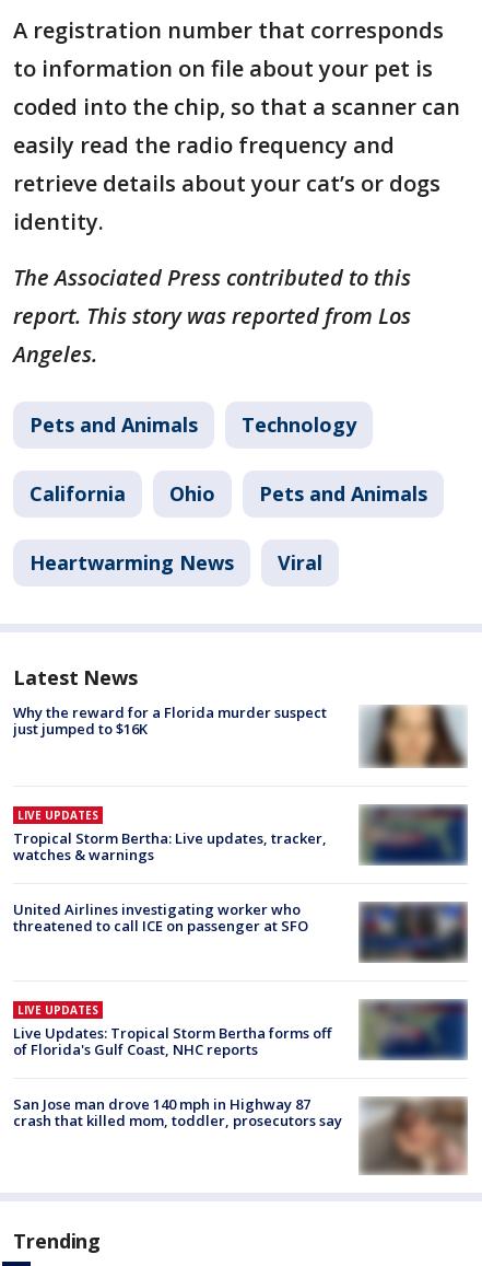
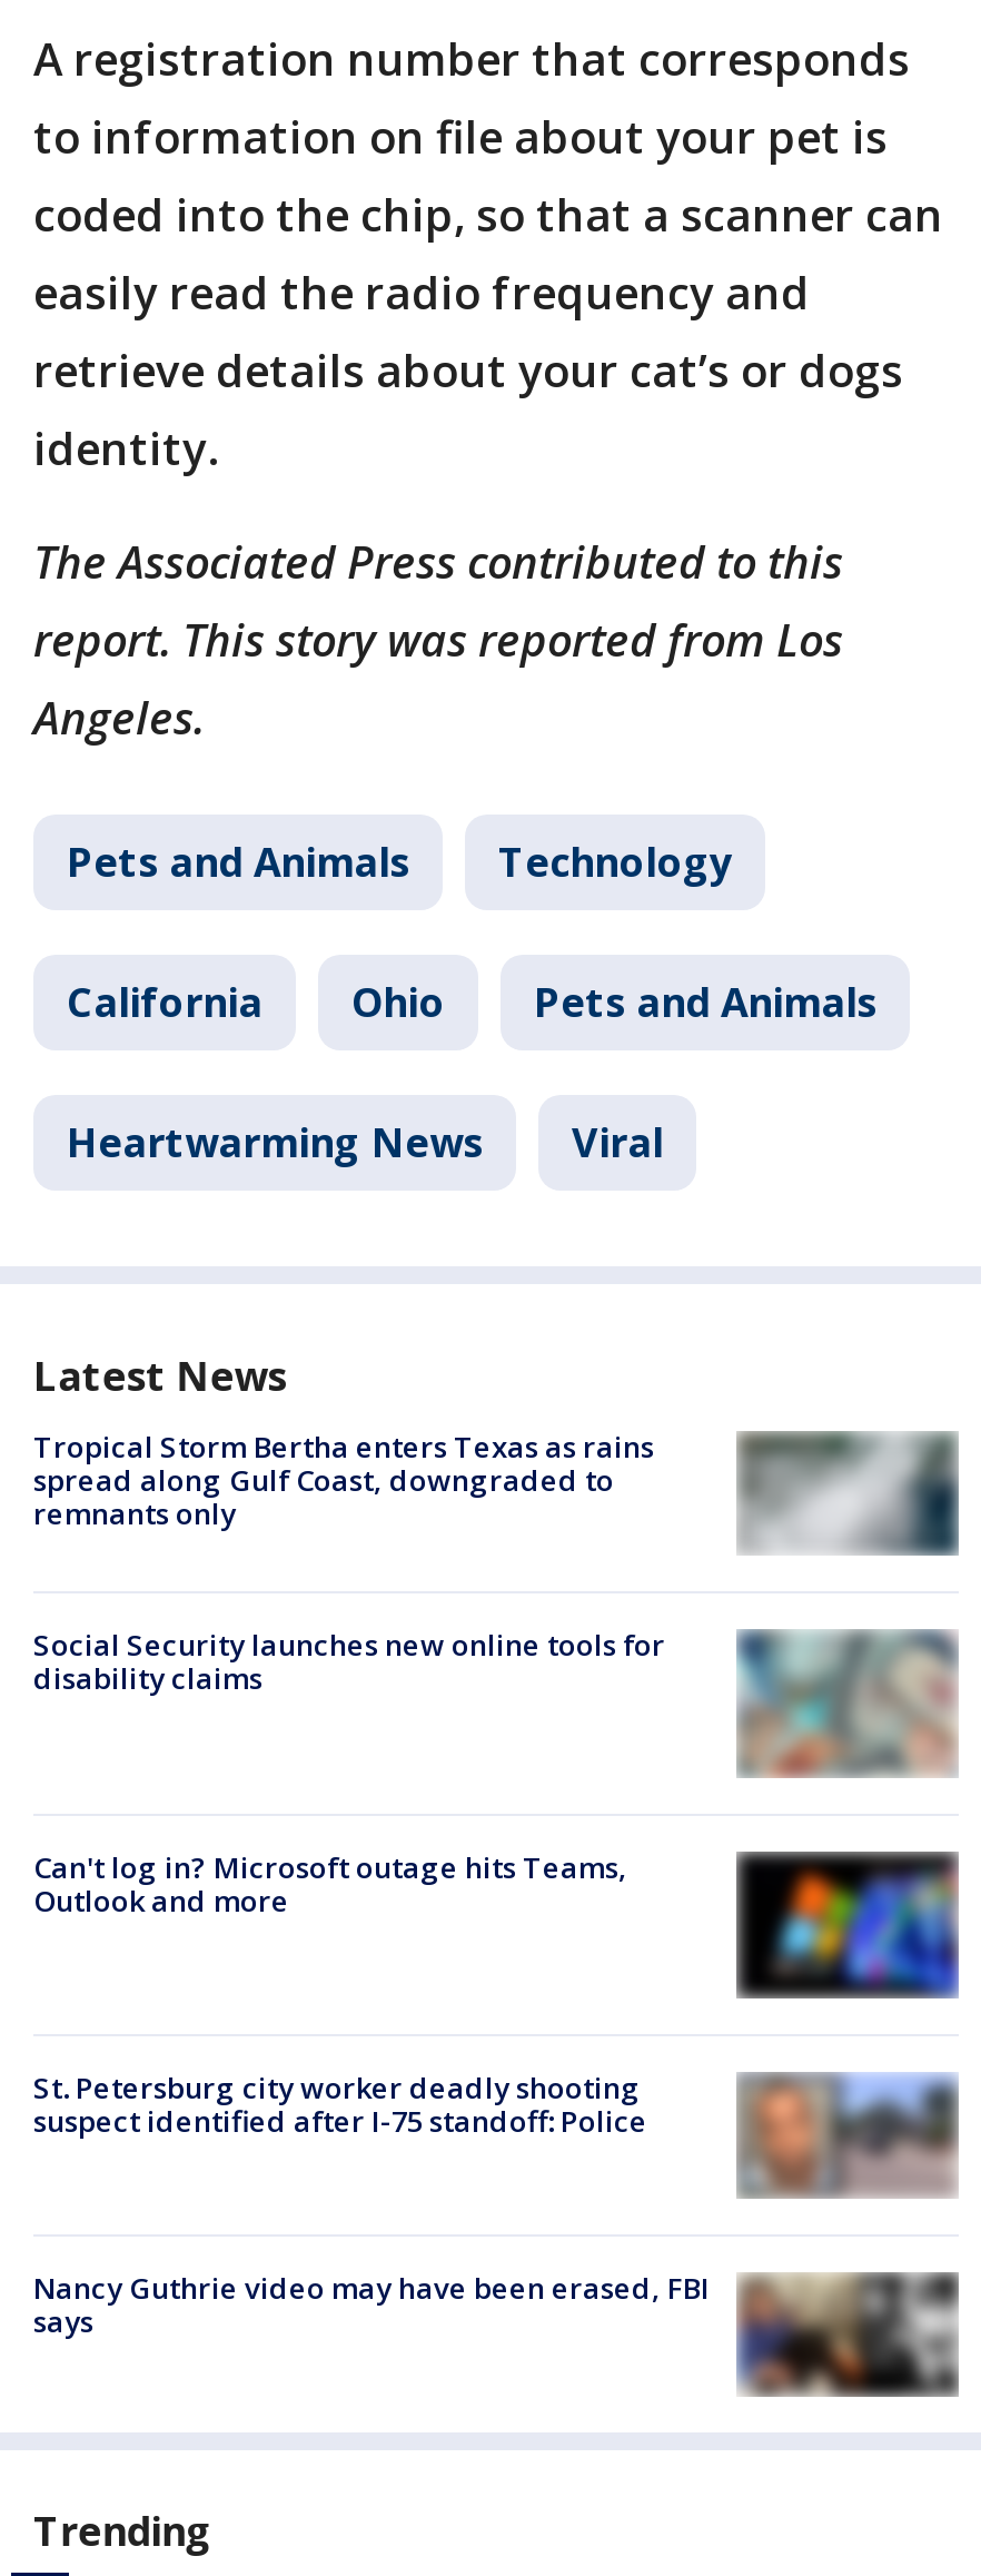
- [image]
- Why the reward for a Florida murder suspect
- just jumped to $16K
+ [image]
+ Tropical Storm Bertha enters Texas as rains
+ spread along Gulf Coast, downgraded to
+ remnants only

- [image]
- LIVE UPDATES
- Tropical Storm Bertha: Live updates, tracker,
- watches & warnings
+ [image]
+ Social Security launches new online tools for
+ disability claims

- United Airlines investigating worker who
- threatened to call ICE on passenger at SFO
+ Can't log in? Microsoft outage hits Teams,
+ Outlook and more

- [image]
+ [image]

- [image]
- LIVE UPDATES
- Live Updates: Tropical Storm Bertha forms off
- of Florida's Gulf Coast, NHC reports
+ [image]
+ St. Petersburg city worker deadly shooting
+ suspect identified after I-75 standoff: Police

- [image]
- San Jose man drove 140 mph in Highway 87
- crash that killed mom, toddler, prosecutors say
+ [image]
+ Nancy Guthrie video may have been erased, FBI
+ says
